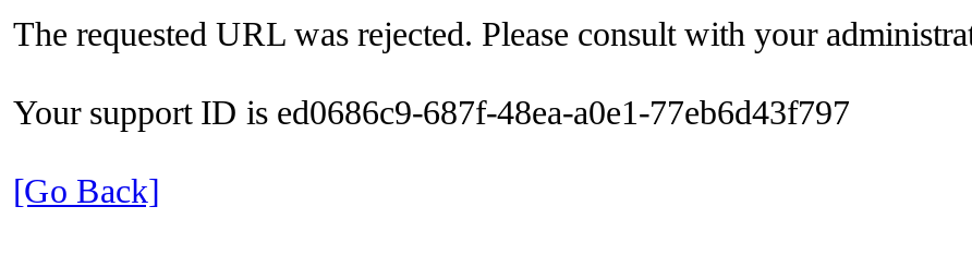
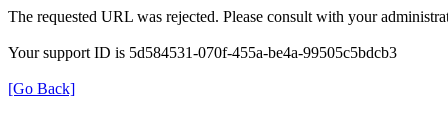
- Your support ID is ed0686c9-687f-48ea-a0e1-77eb6d43f797
+ Your support ID is 5d584531-070f-455a-be4a-99505c5bdcb3
